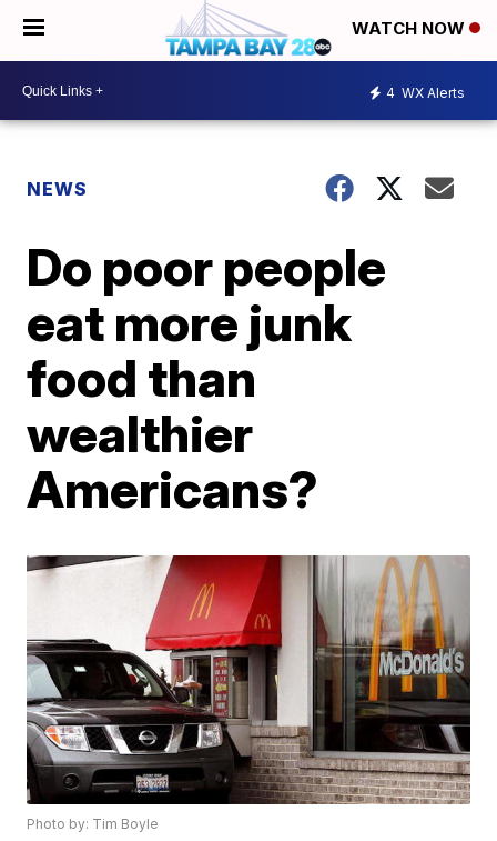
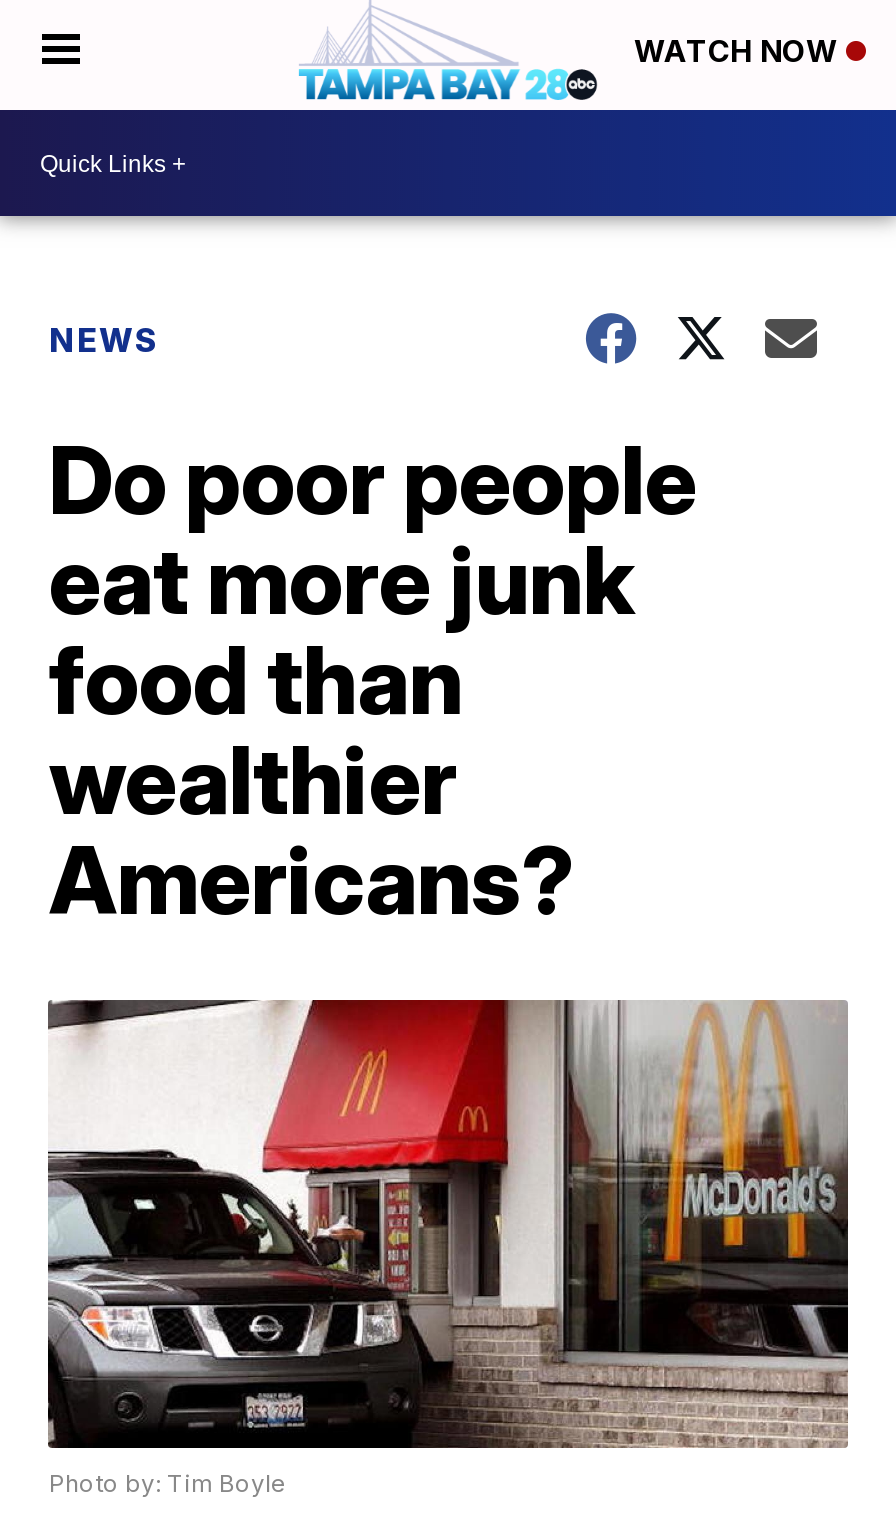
- 4 WX Alerts
